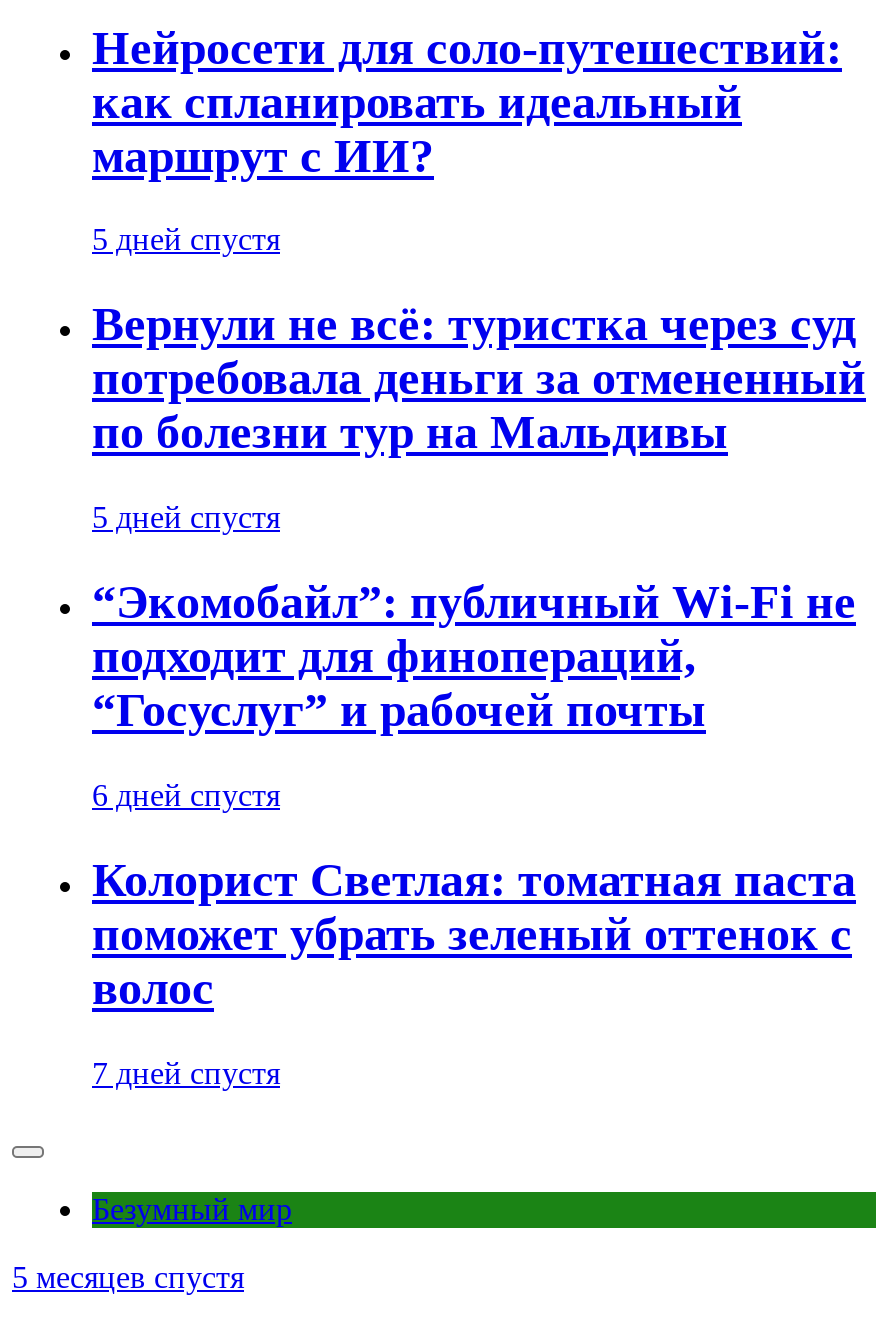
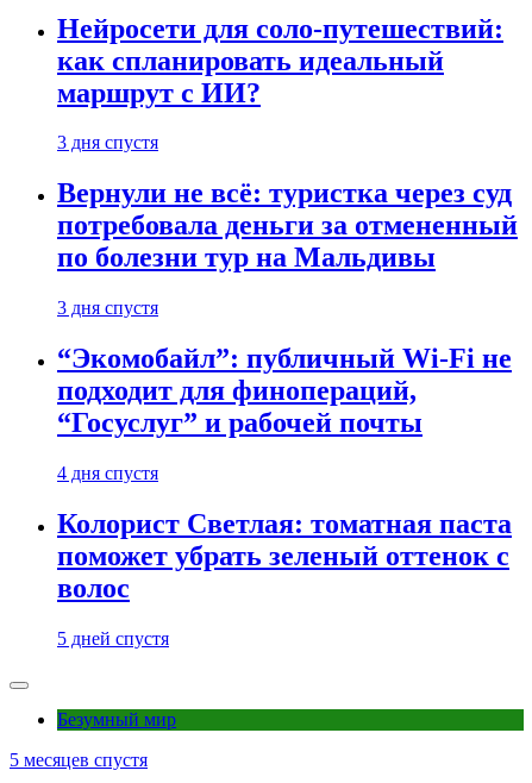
- 5 дней спустя
+ 3 дня спустя

- 5 дней спустя
+ 3 дня спустя

- 6 дней спустя
+ 4 дня спустя

- 7 дней спустя
+ 5 дней спустя
